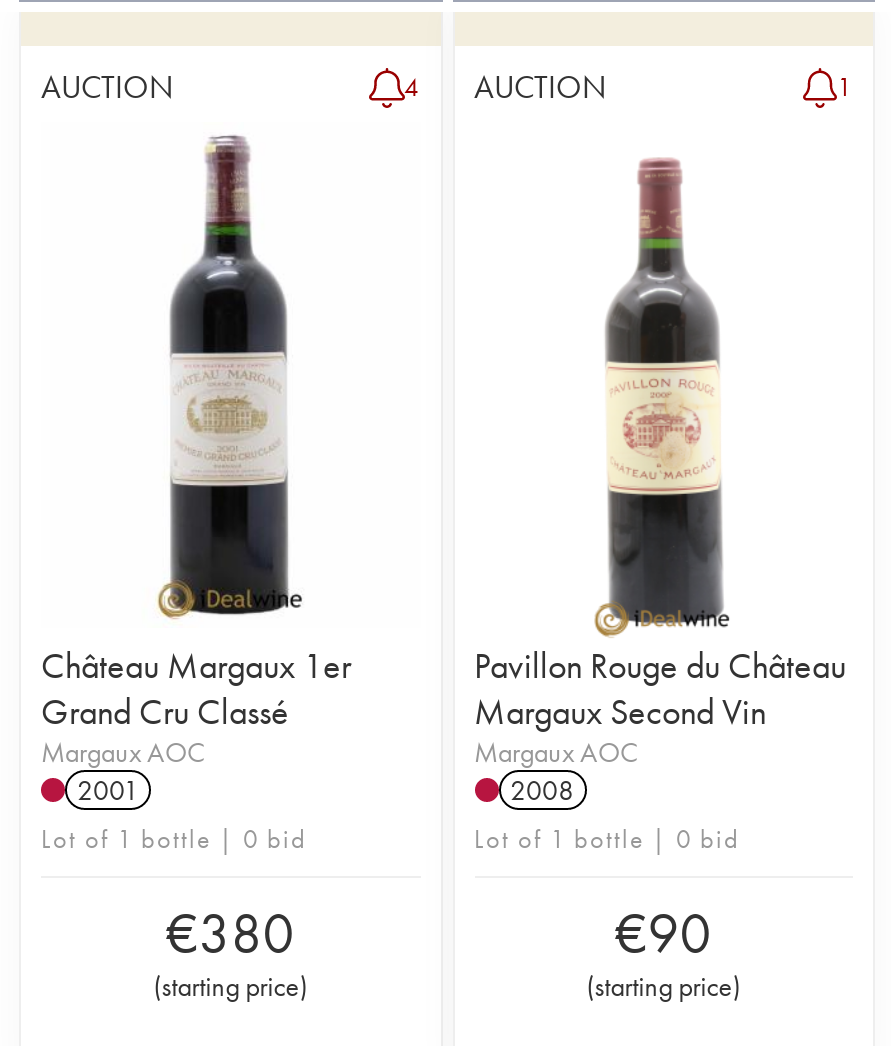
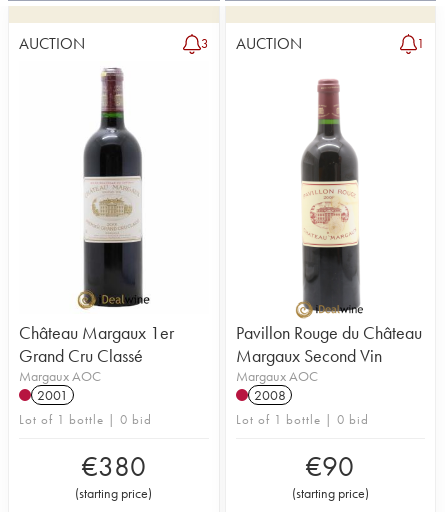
- 4 AUCTION
+ 3 AUCTION
